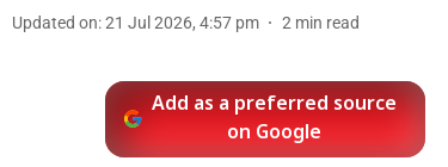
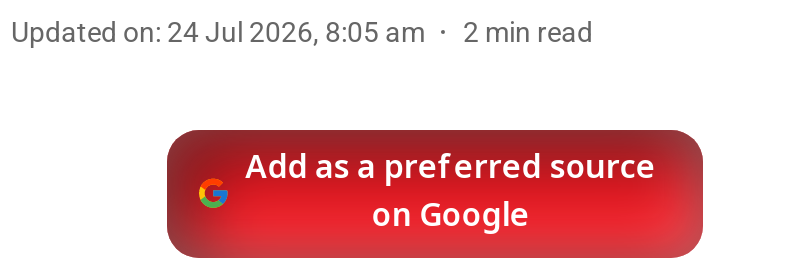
- Updated on: 21 Jul 2026, 4:57 pm
+ Updated on: 24 Jul 2026, 8:05 am
